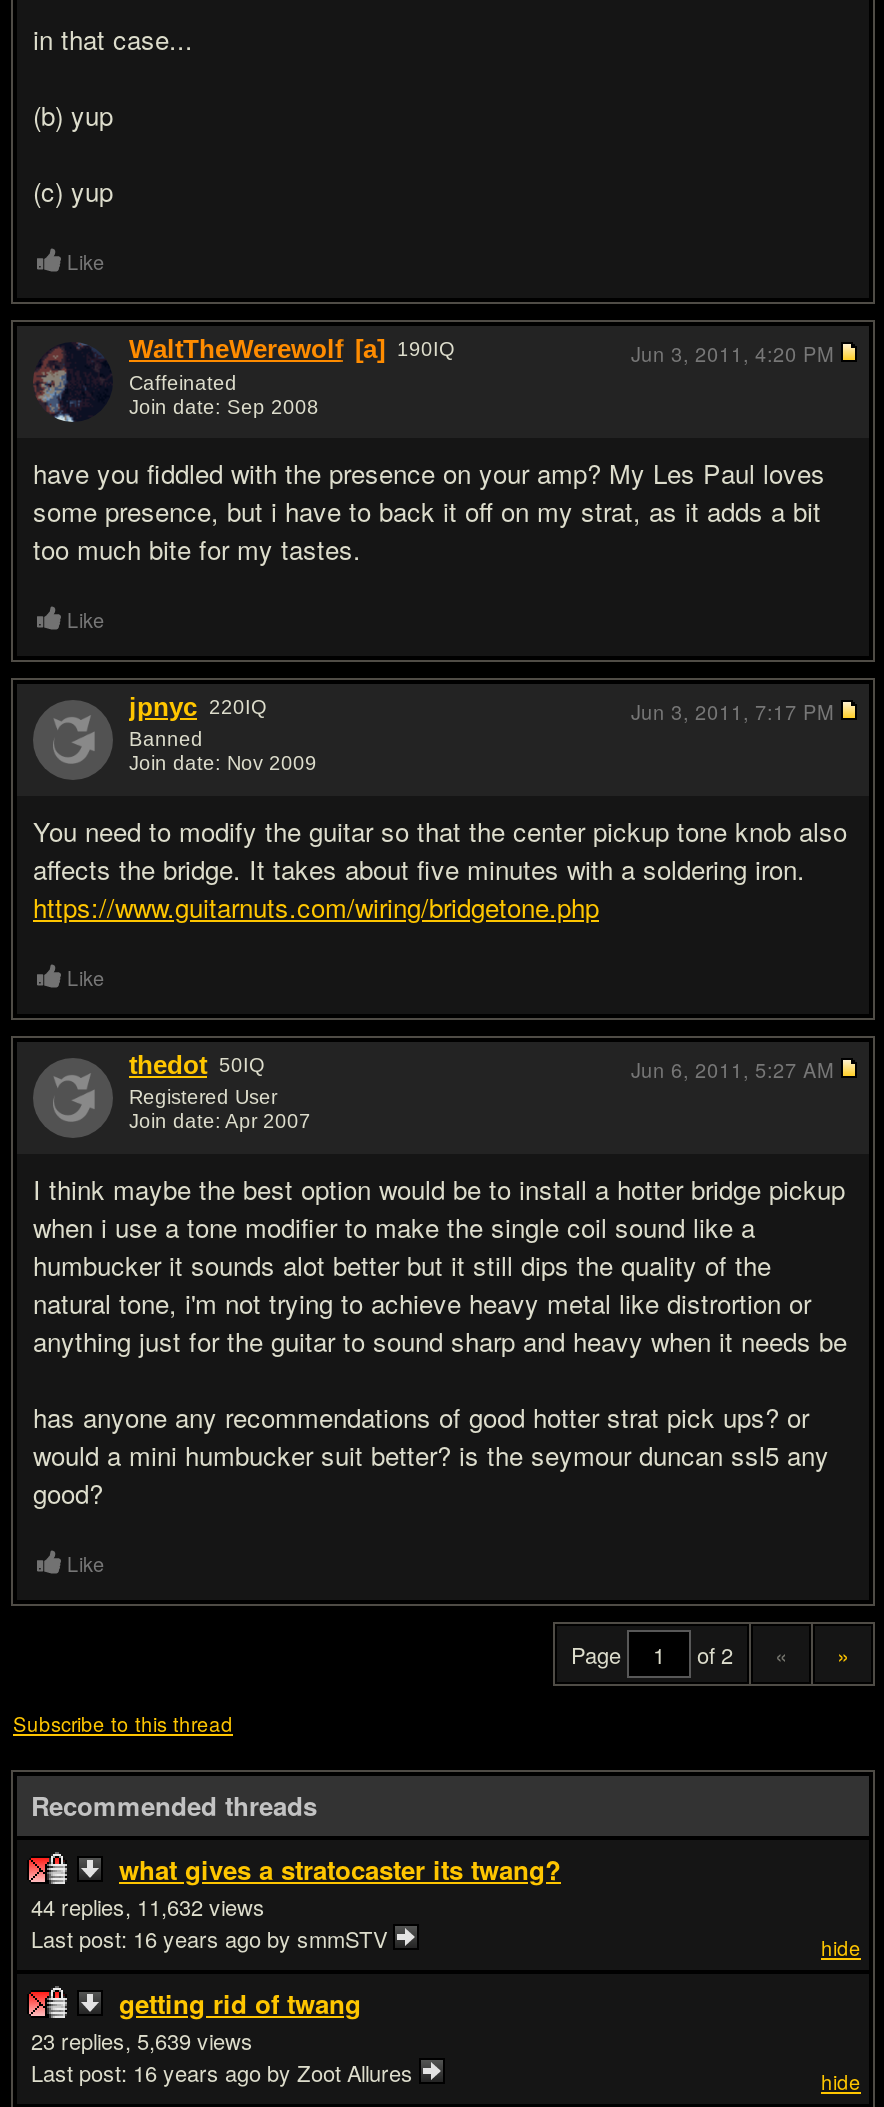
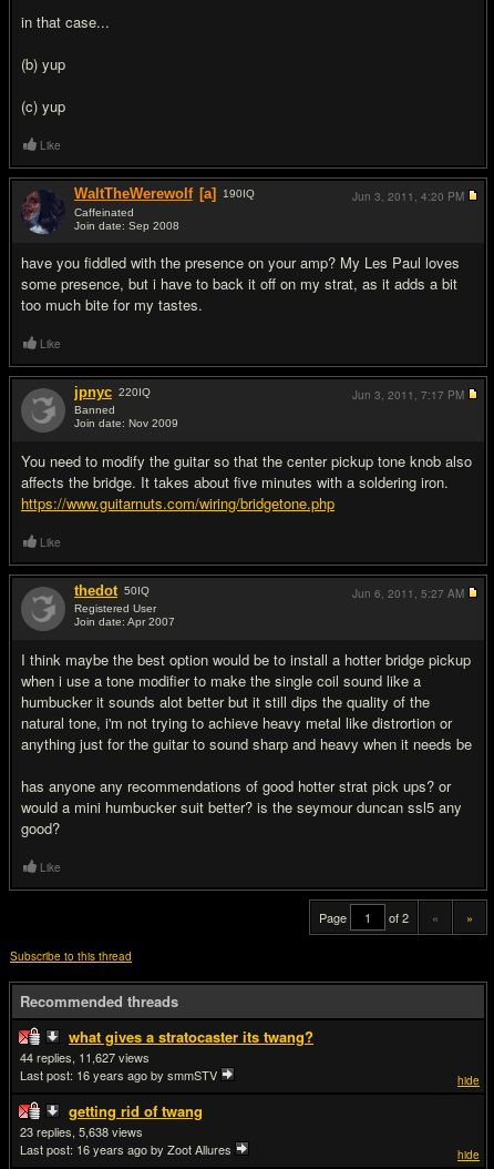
- [image]
+ [image]

- 11,632
+ 11,627

- 5,639
+ 5,638
